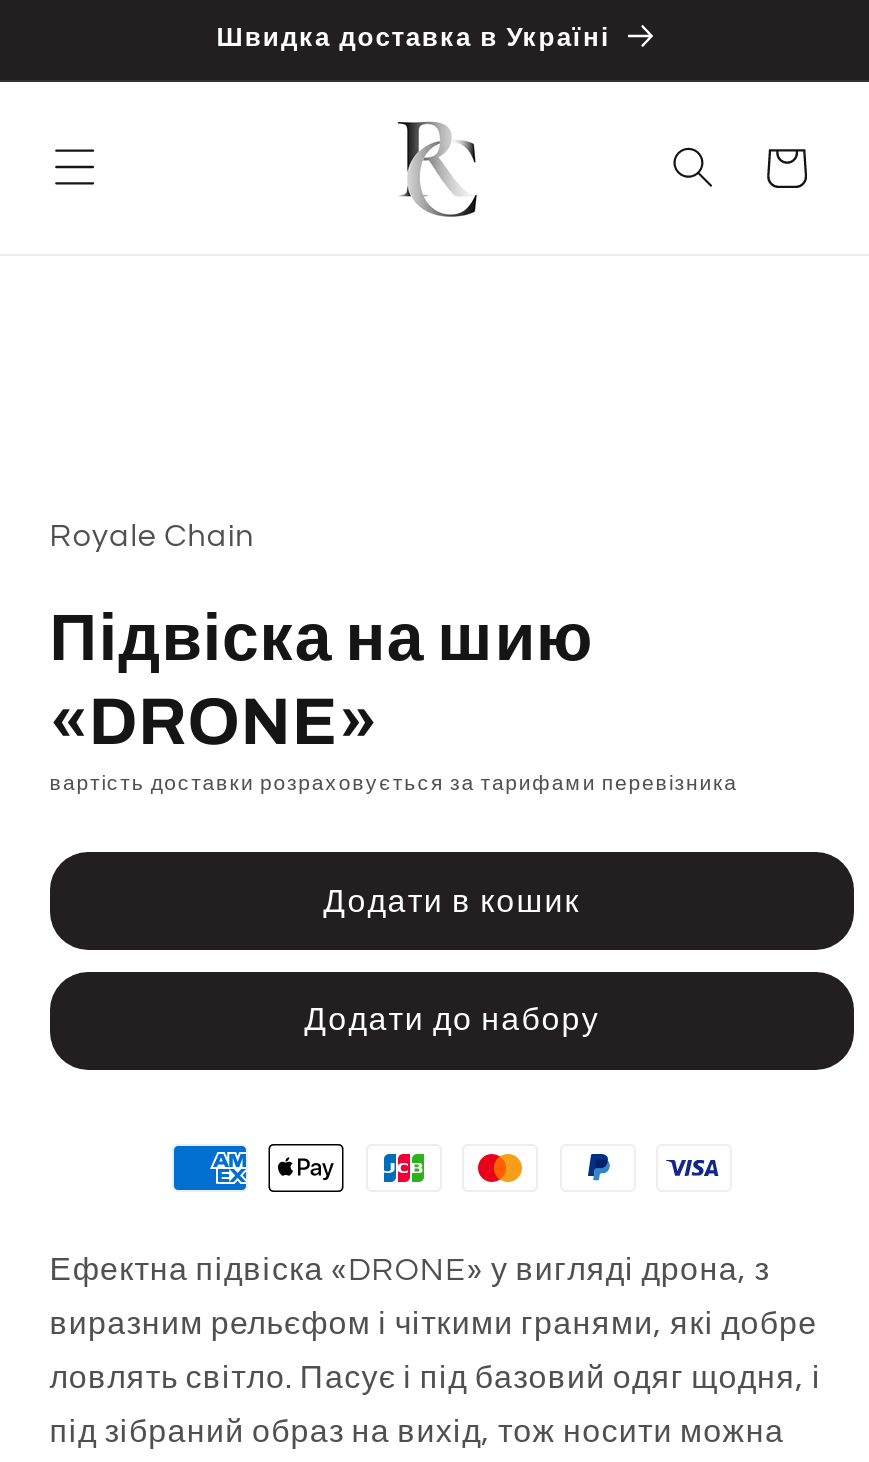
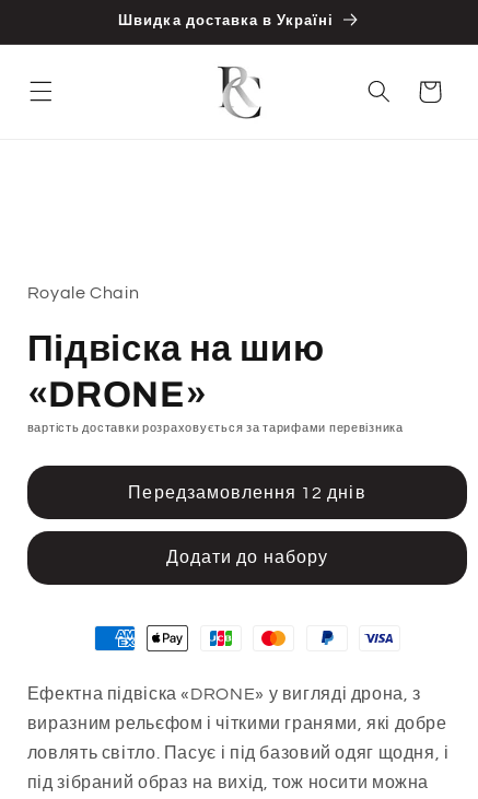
- Додати в кошик
+ Передзамовлення 12 днів
